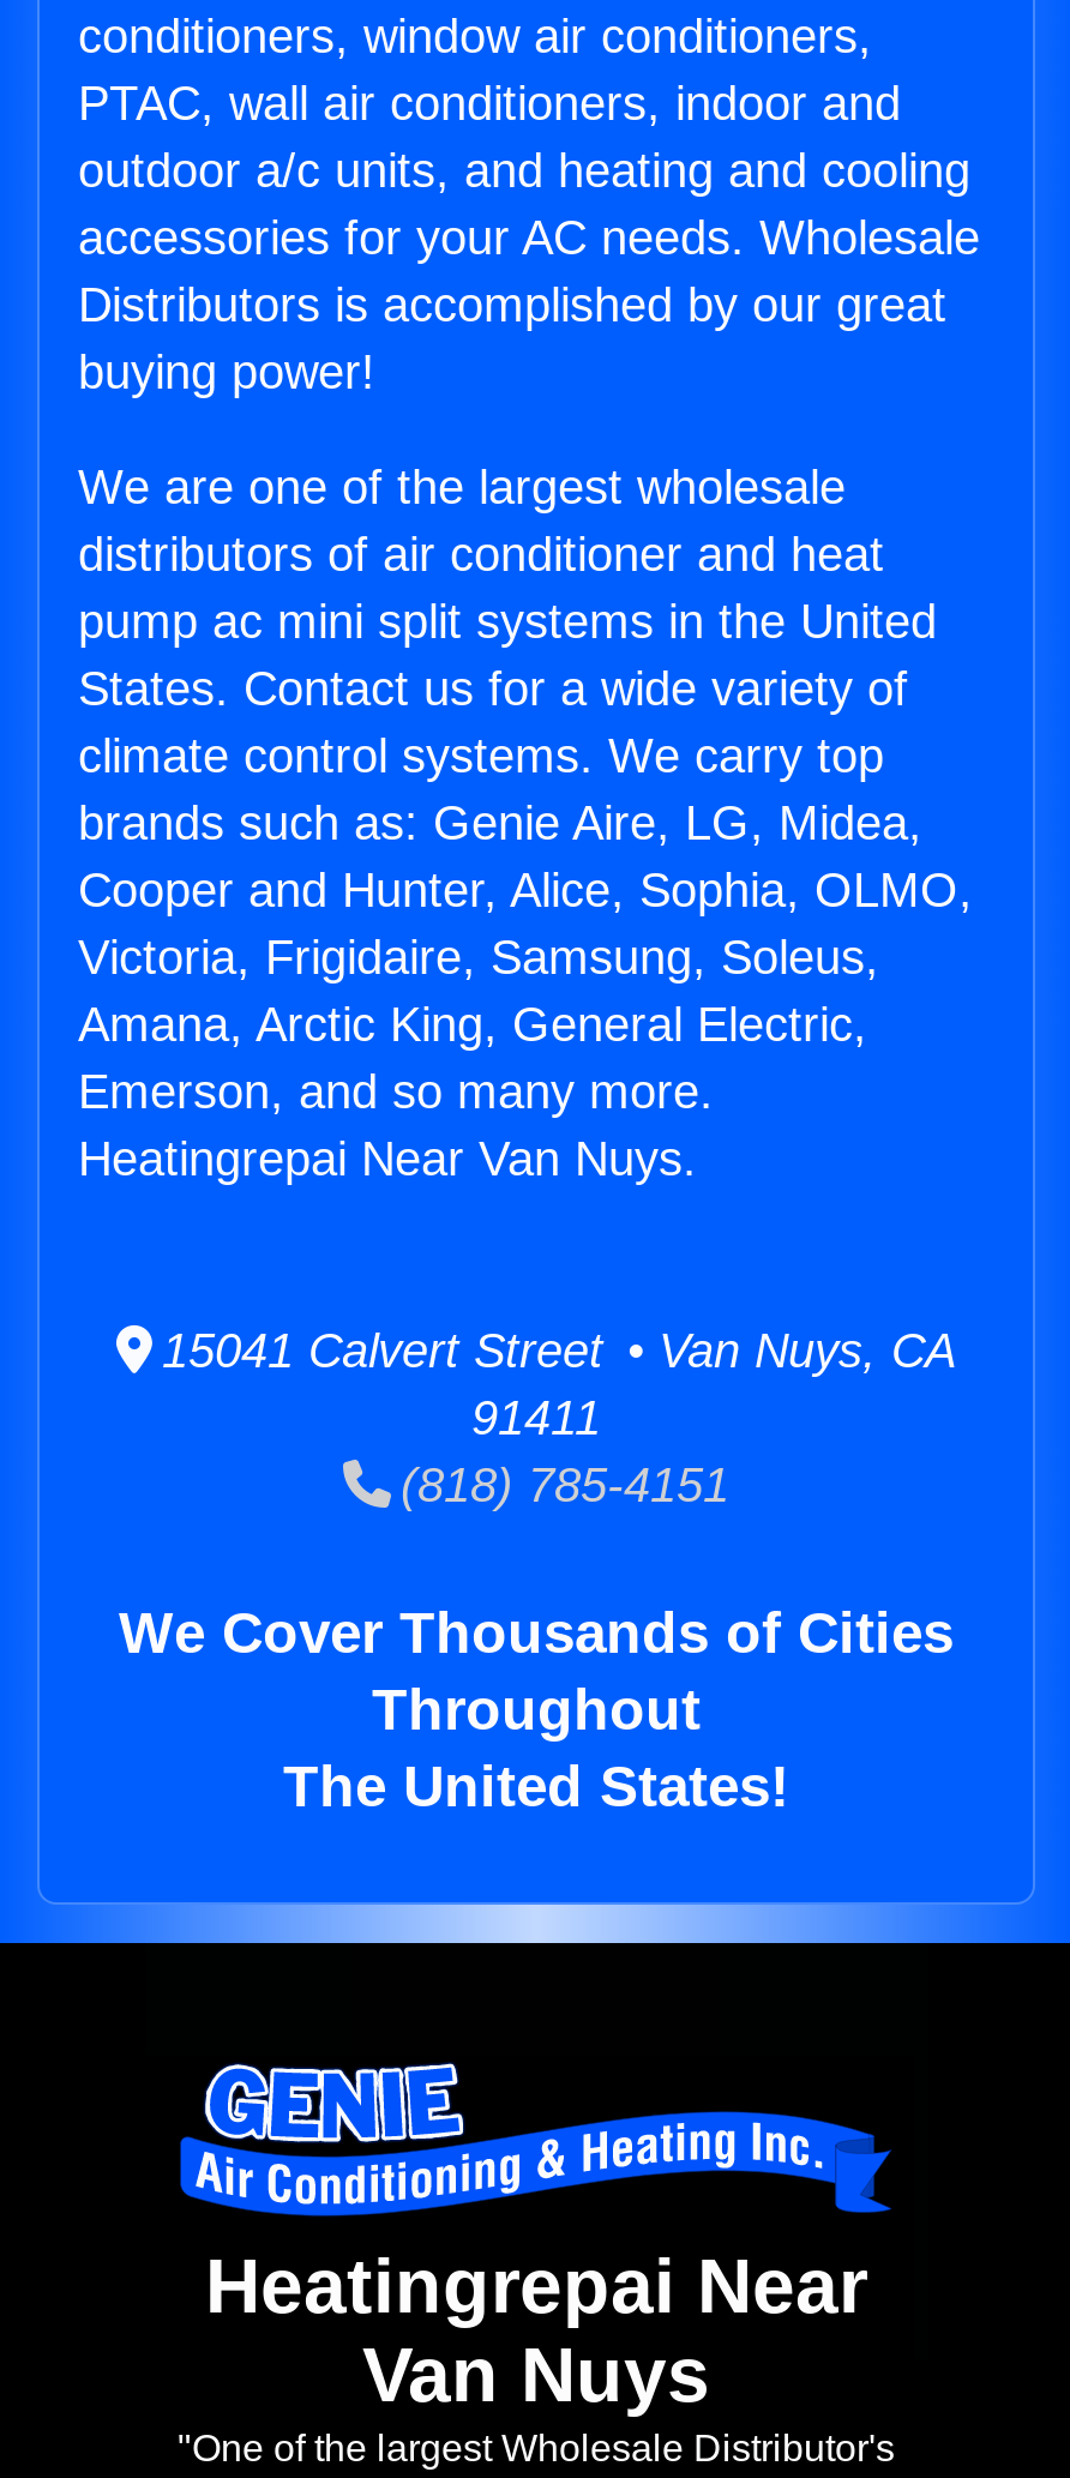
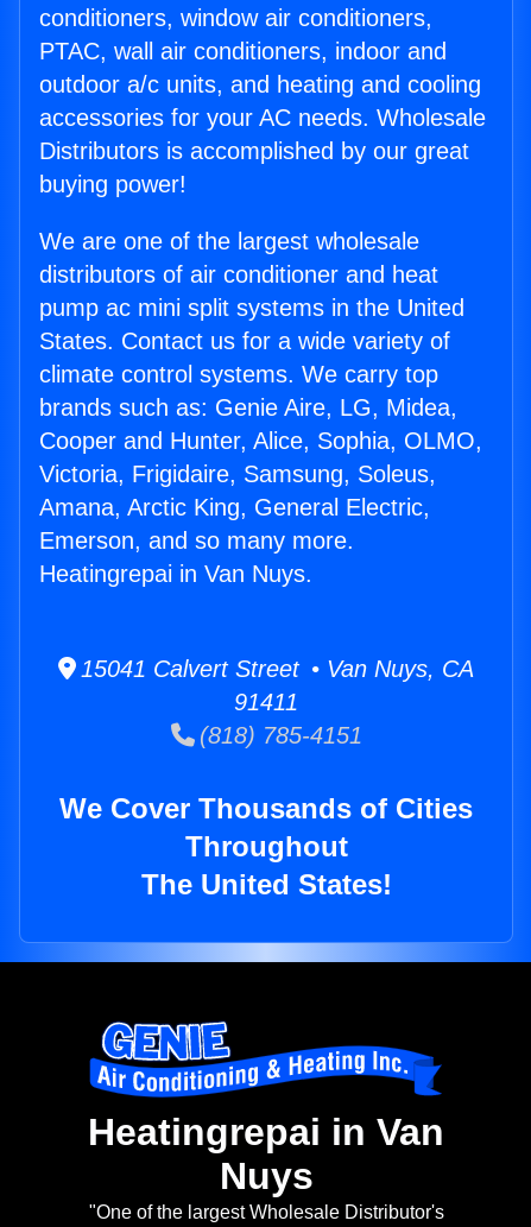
- Heatingrepai Near Van Nuys.
+ Heatingrepai in Van Nuys.

- Heatingrepai Near
- Van Nuys
+ Heatingrepai in Van
+ Nuys
